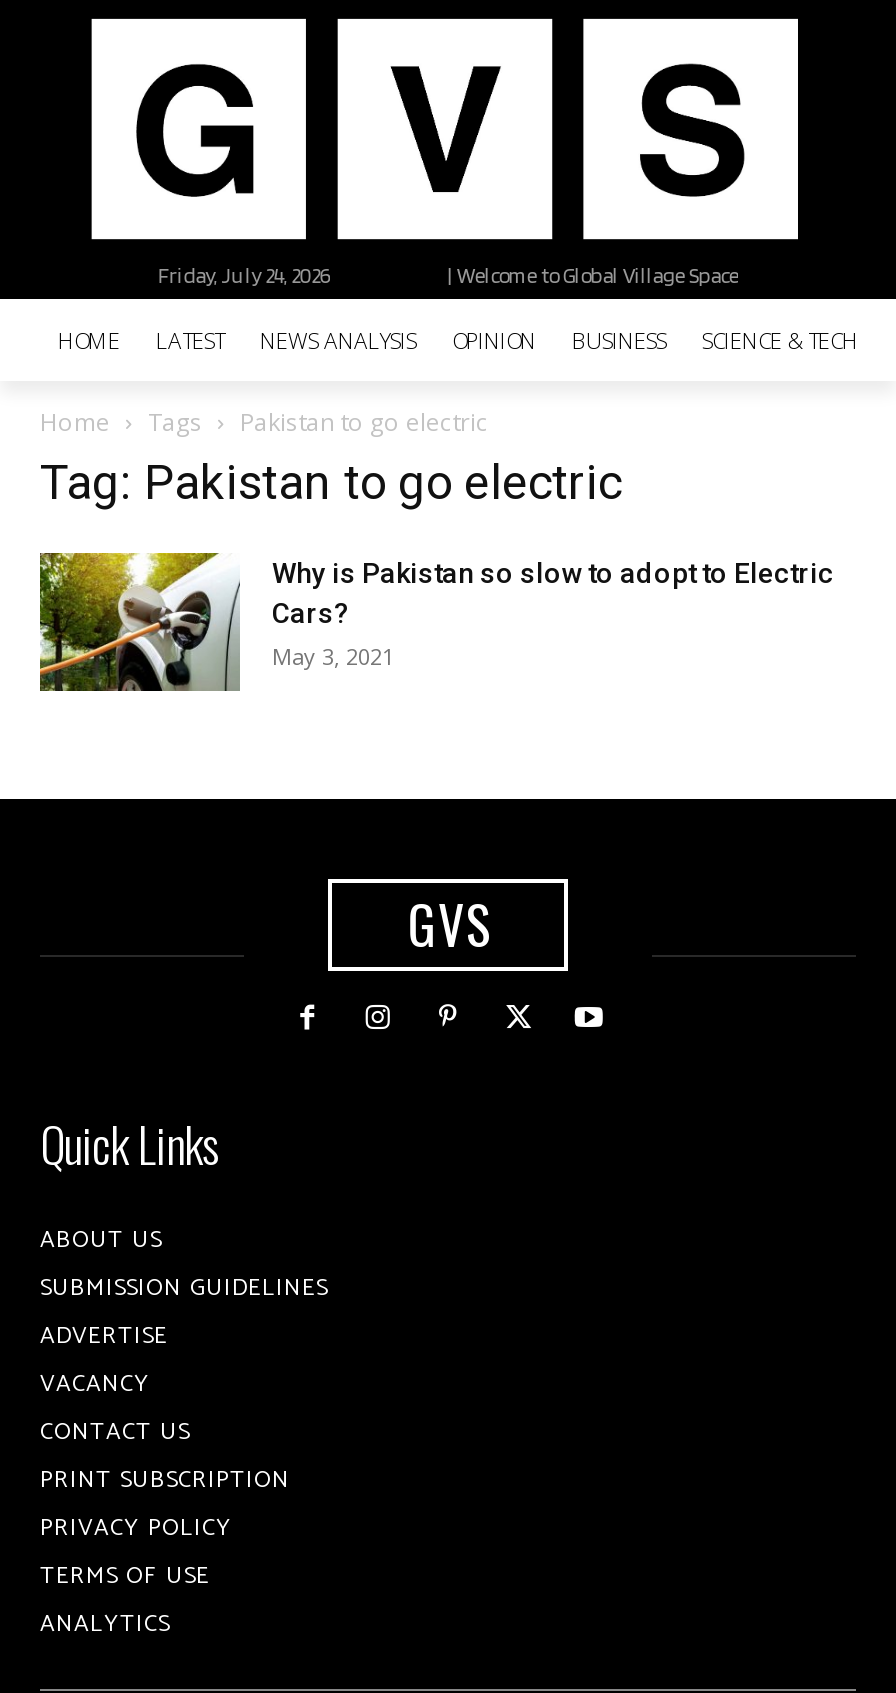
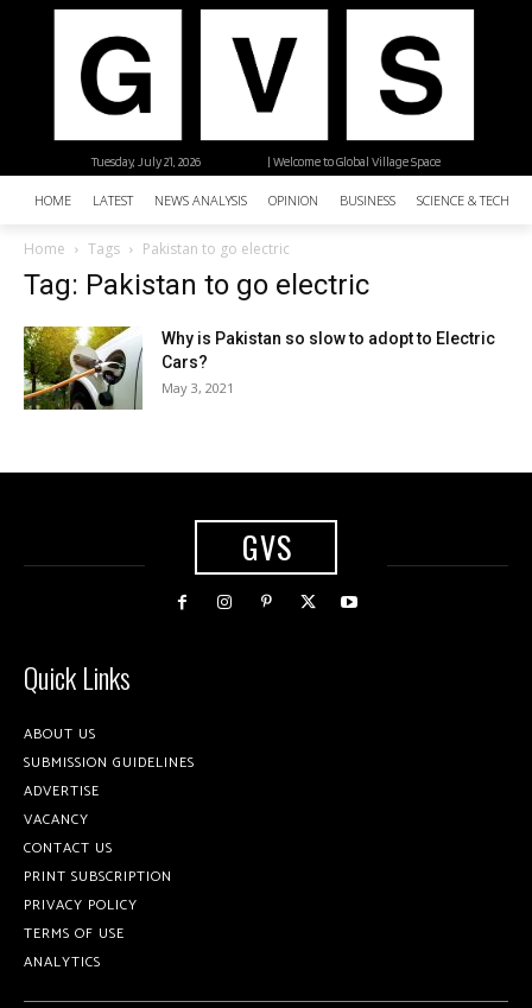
- Friday, July 24, 2026
+ Tuesday, July 21, 2026
